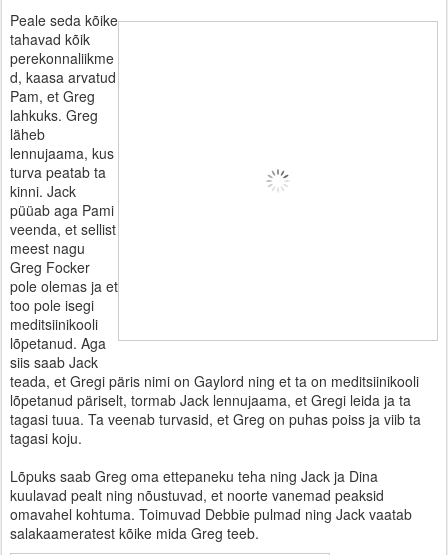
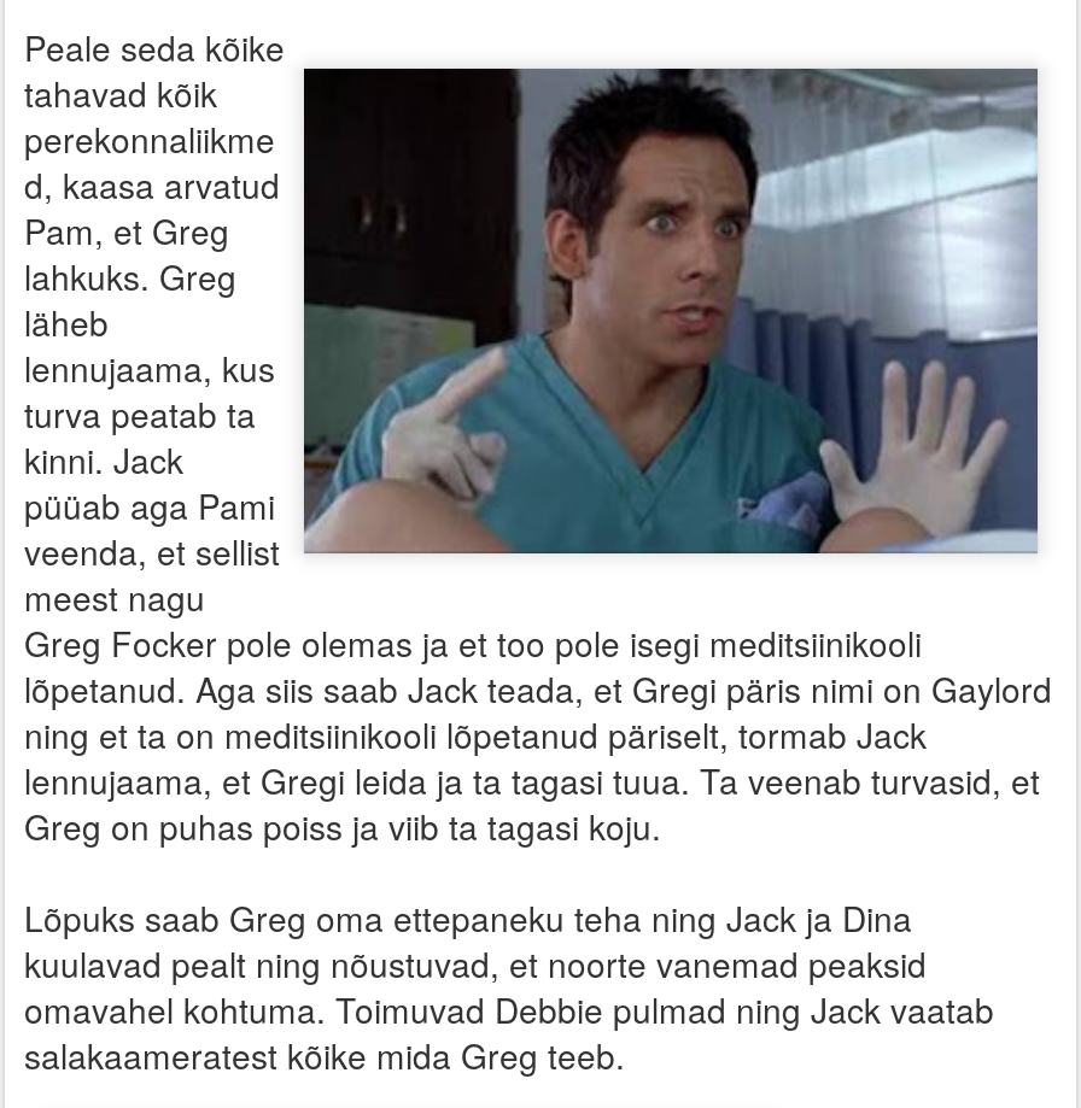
+ [image]
